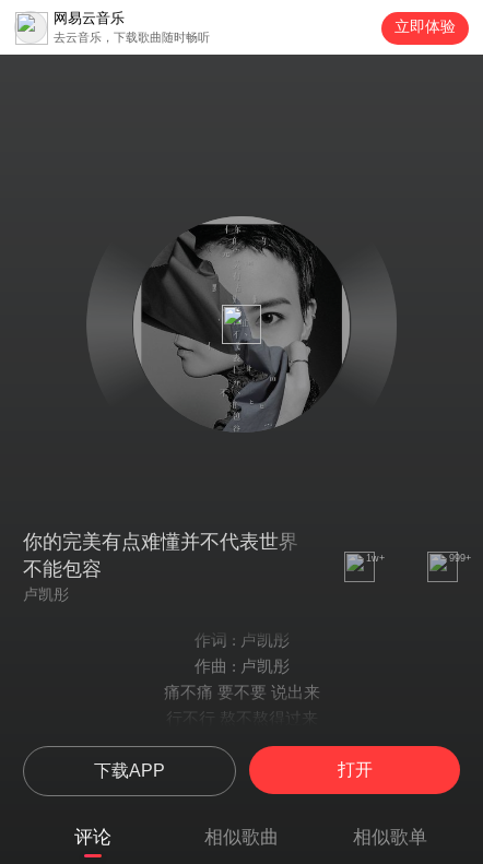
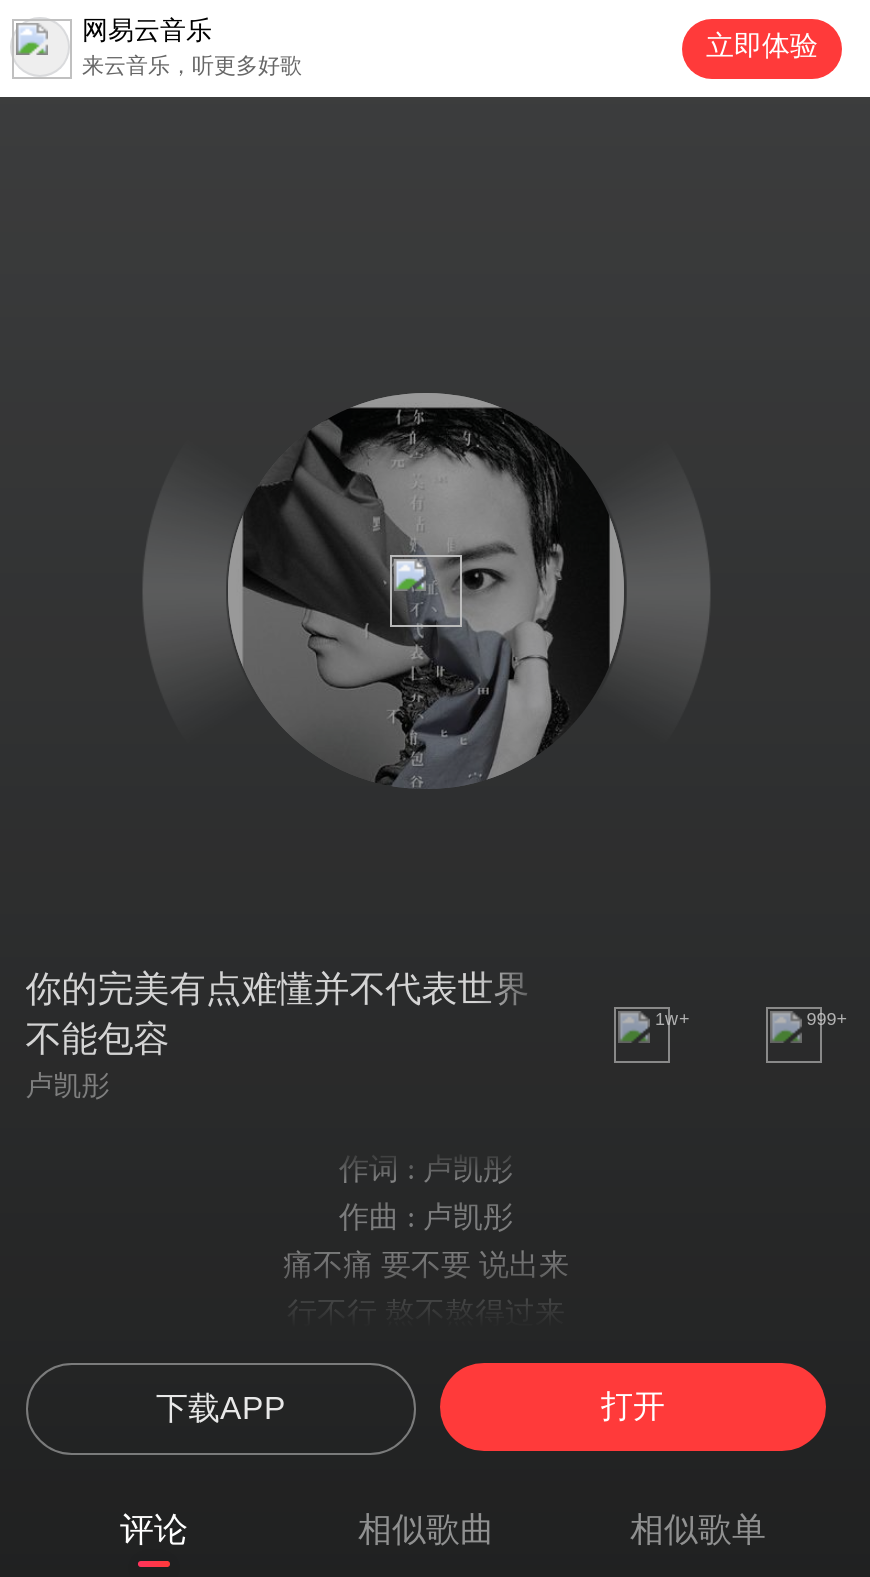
- 去云音乐，下载歌曲随时畅听
+ 来云音乐，听更多好歌
